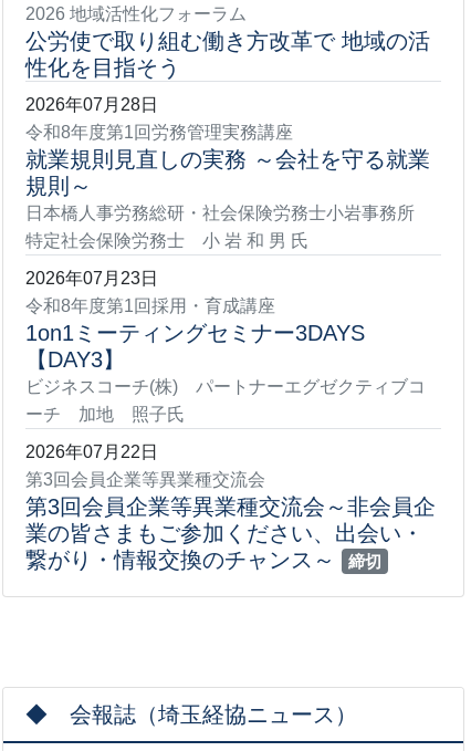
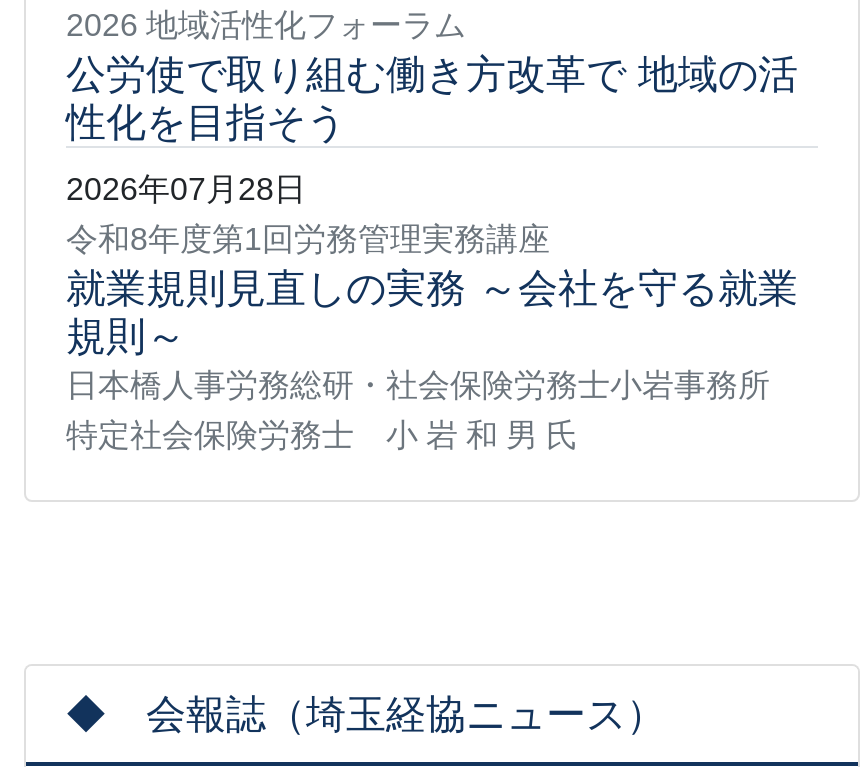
- 2026年07月23日
- 令和8年度第1回採用・育成講座
- 1on1ミーティングセミナー3DAYS
- 【DAY3】
- ビジネスコーチ(株) パートナーエグゼクティブコ
- ーチ 加地 照子氏
- 2026年07月22日
- 第3回会員企業等異業種交流会
- 第3回会員企業等異業種交流会～非会員企
- 業の皆さまもご参加ください、出会い・
- 繋がり・情報交換のチャンス～
- 締切
